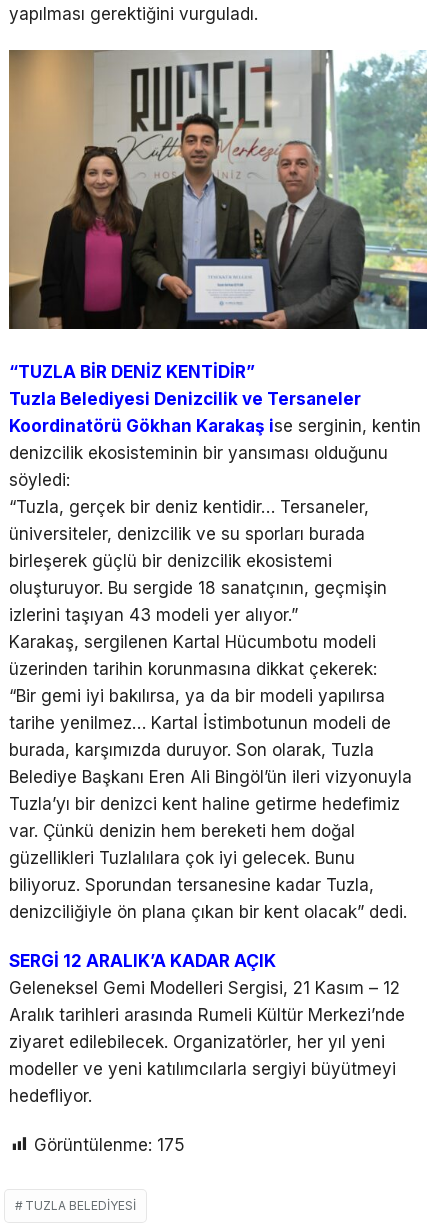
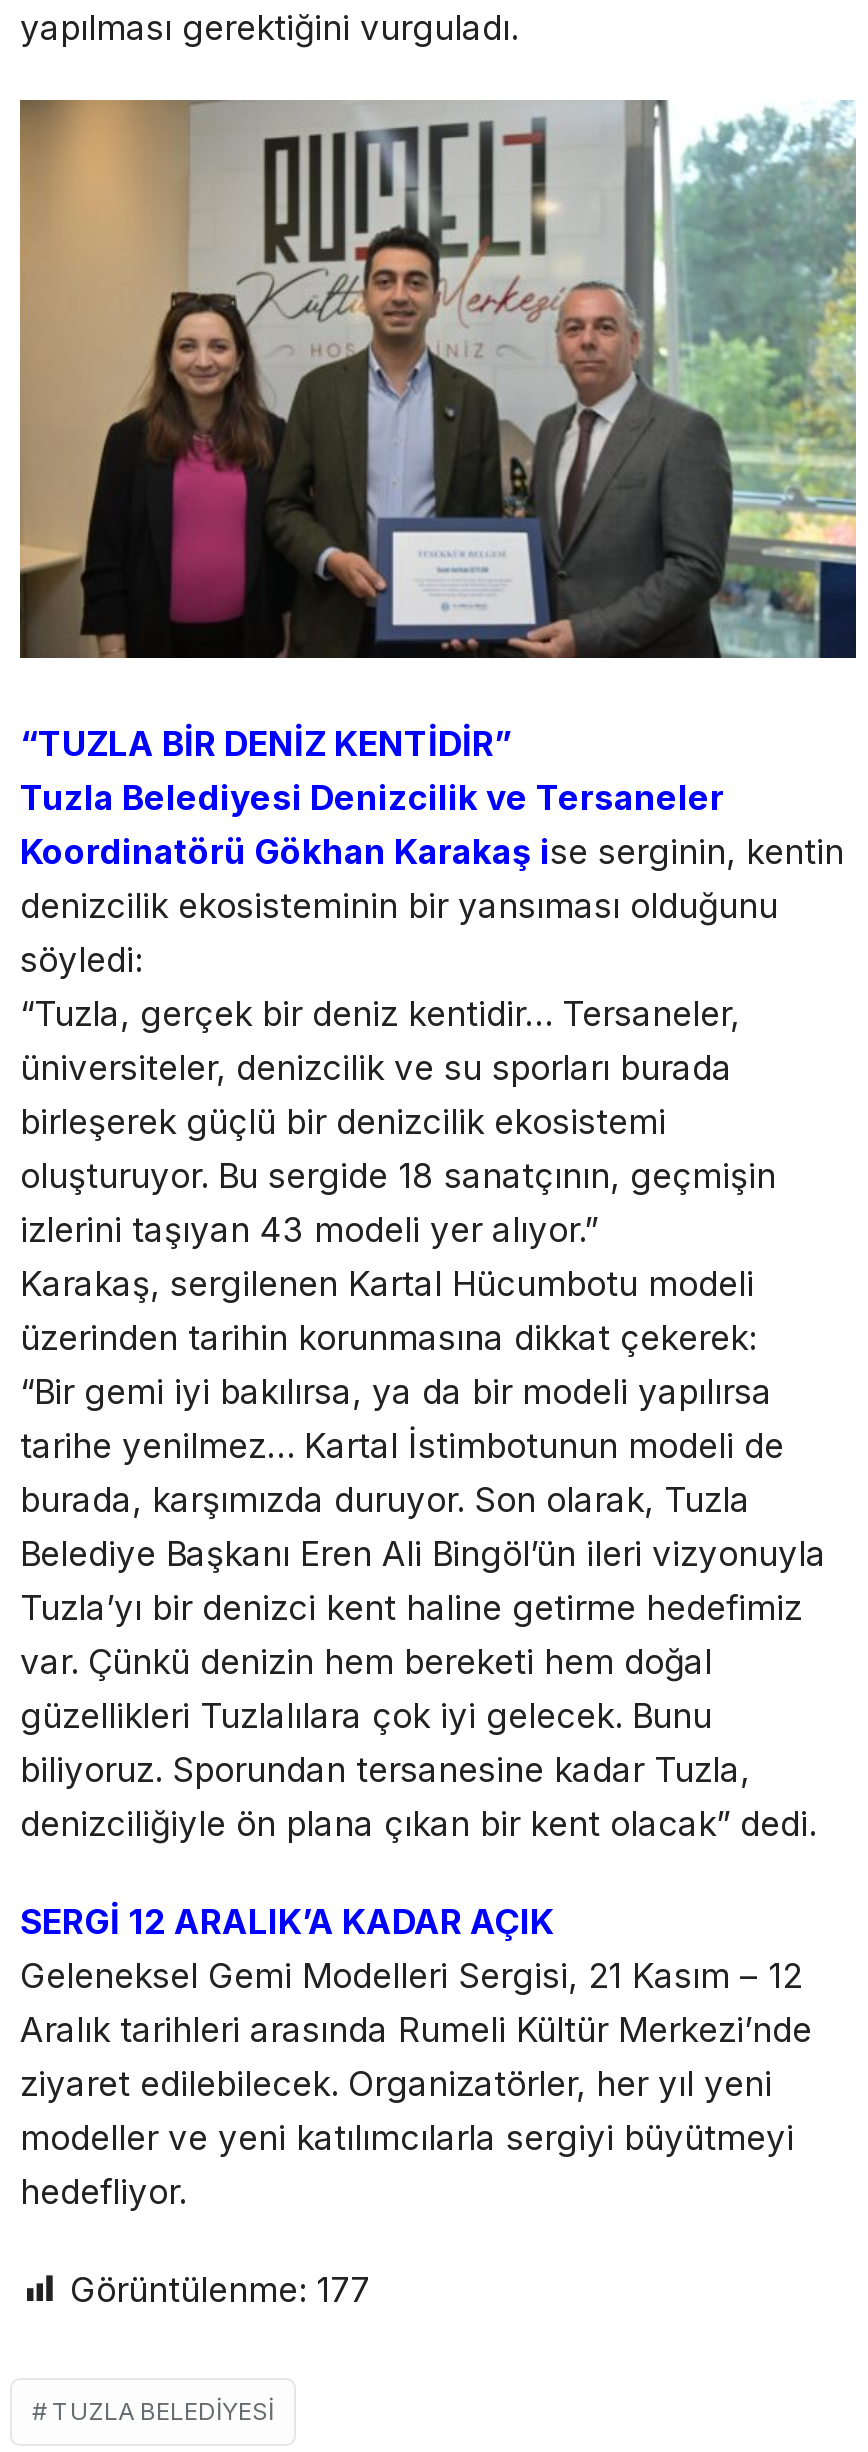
- Görüntülenme: 175
+ Görüntülenme: 177
